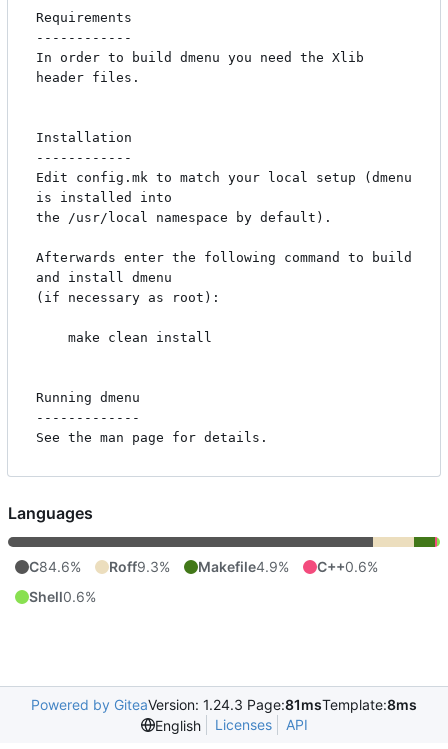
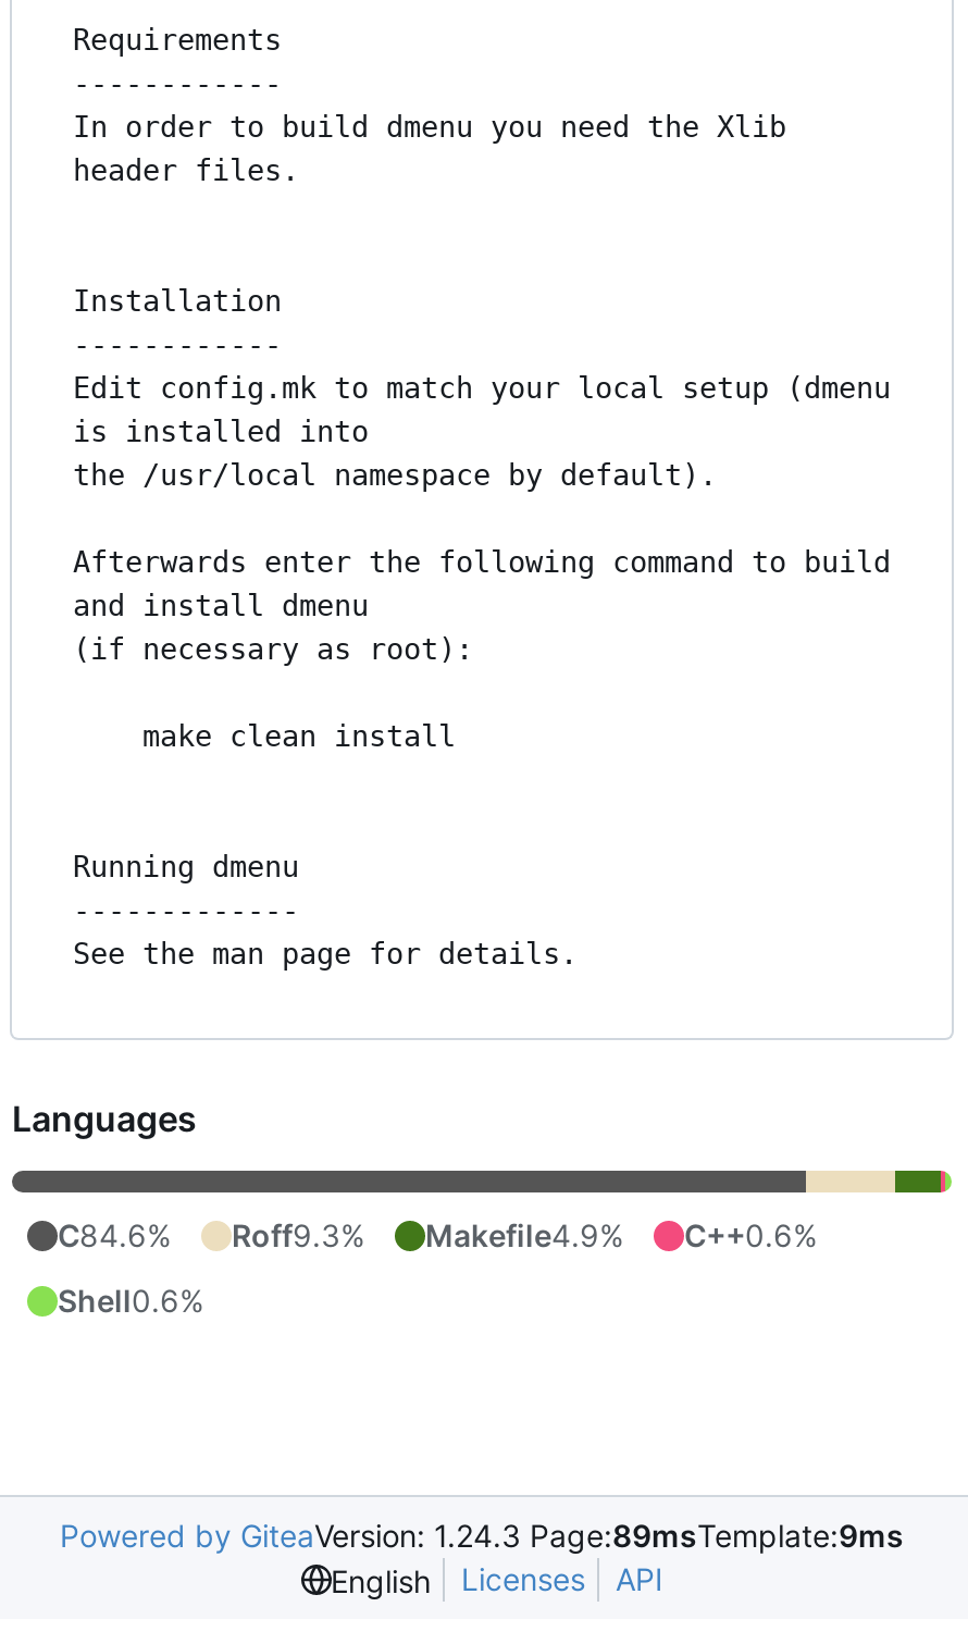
- Powered by GiteaVersion: 1.24.3 Page:81msTemplate:8ms
+ Powered by GiteaVersion: 1.24.3 Page:89msTemplate:9ms
